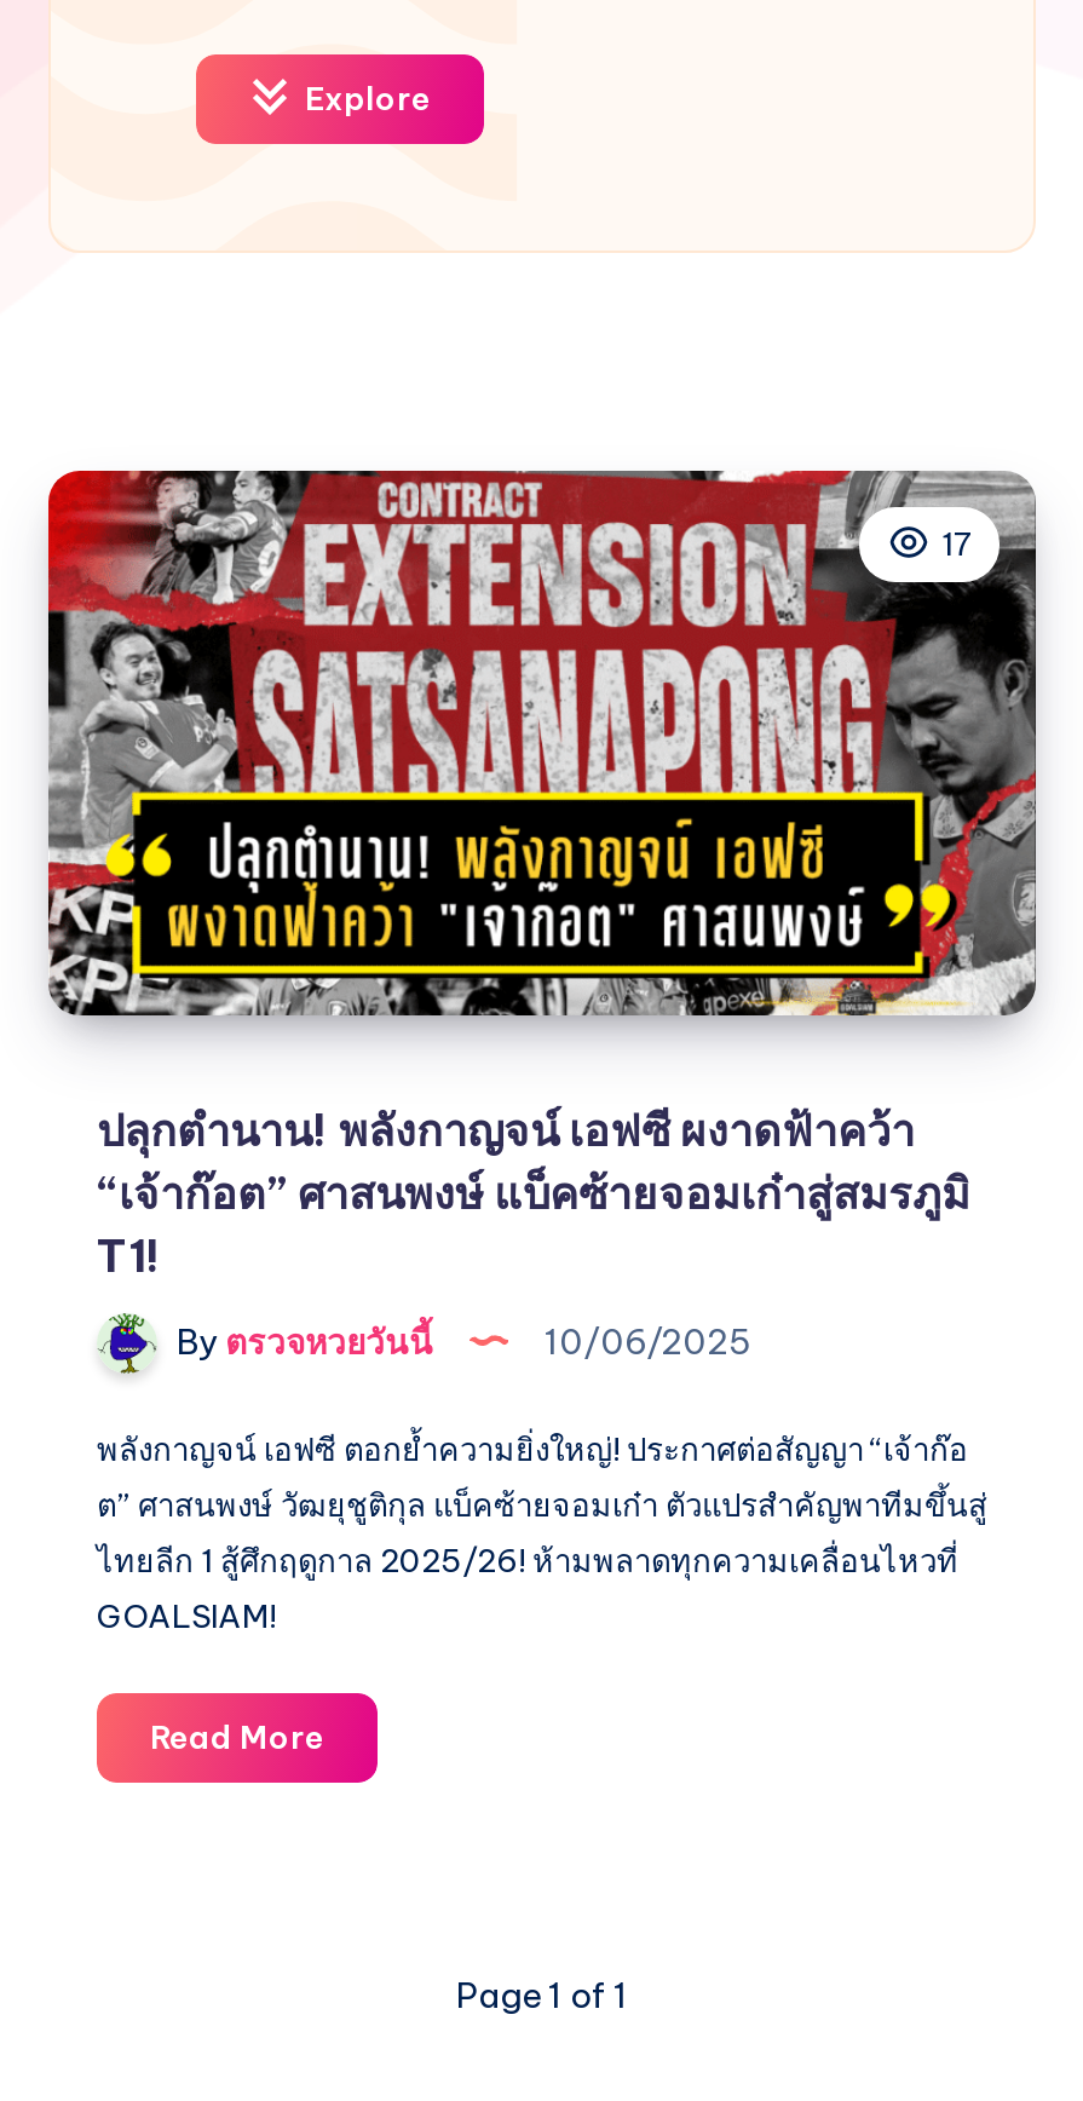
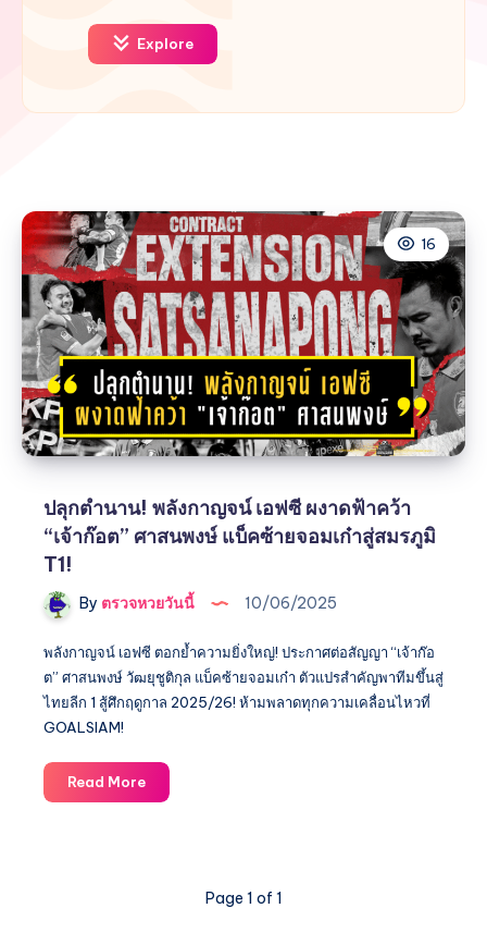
- 17
+ 16
